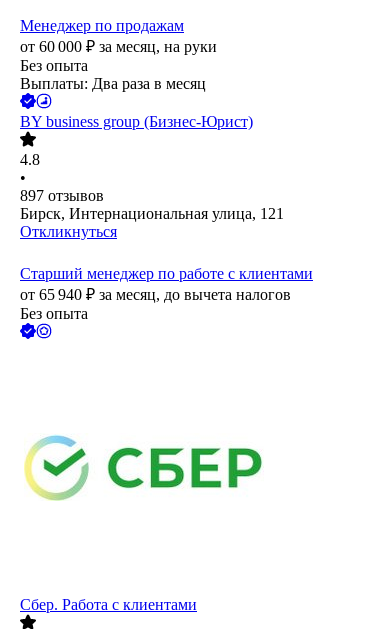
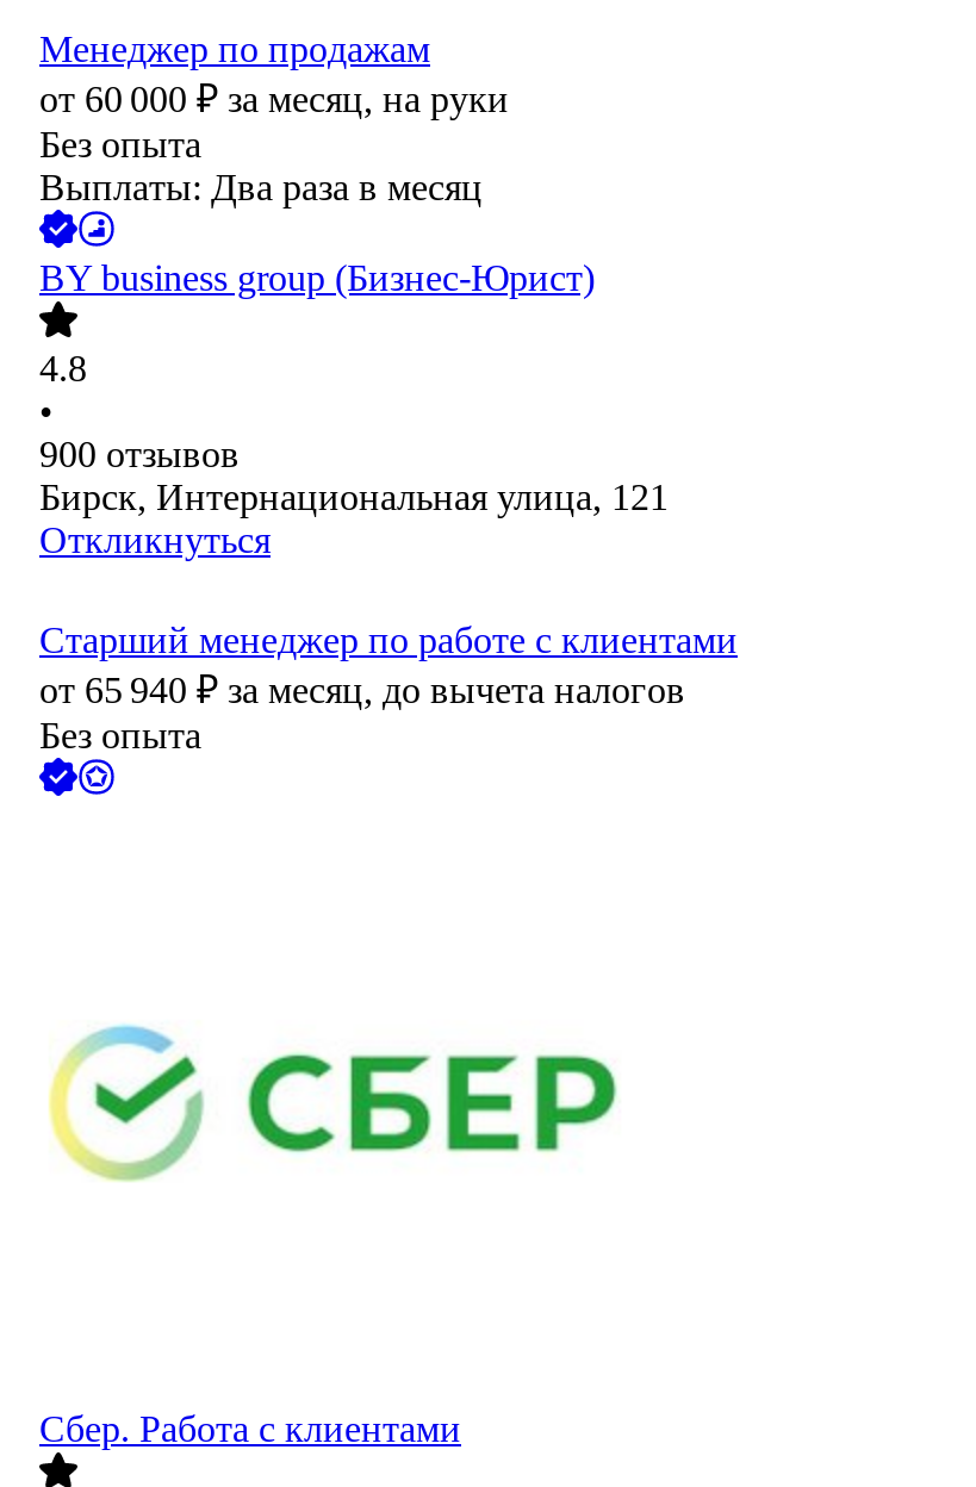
- 897 отзывов
+ 900 отзывов
